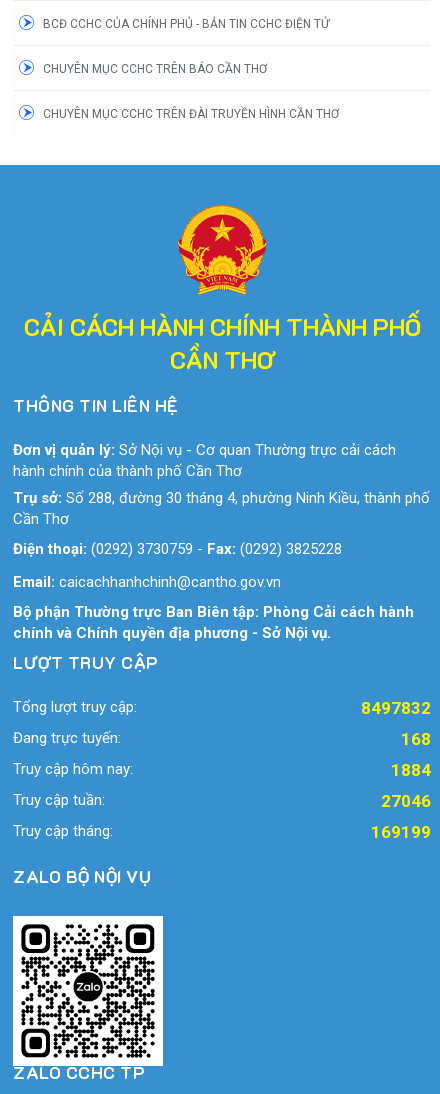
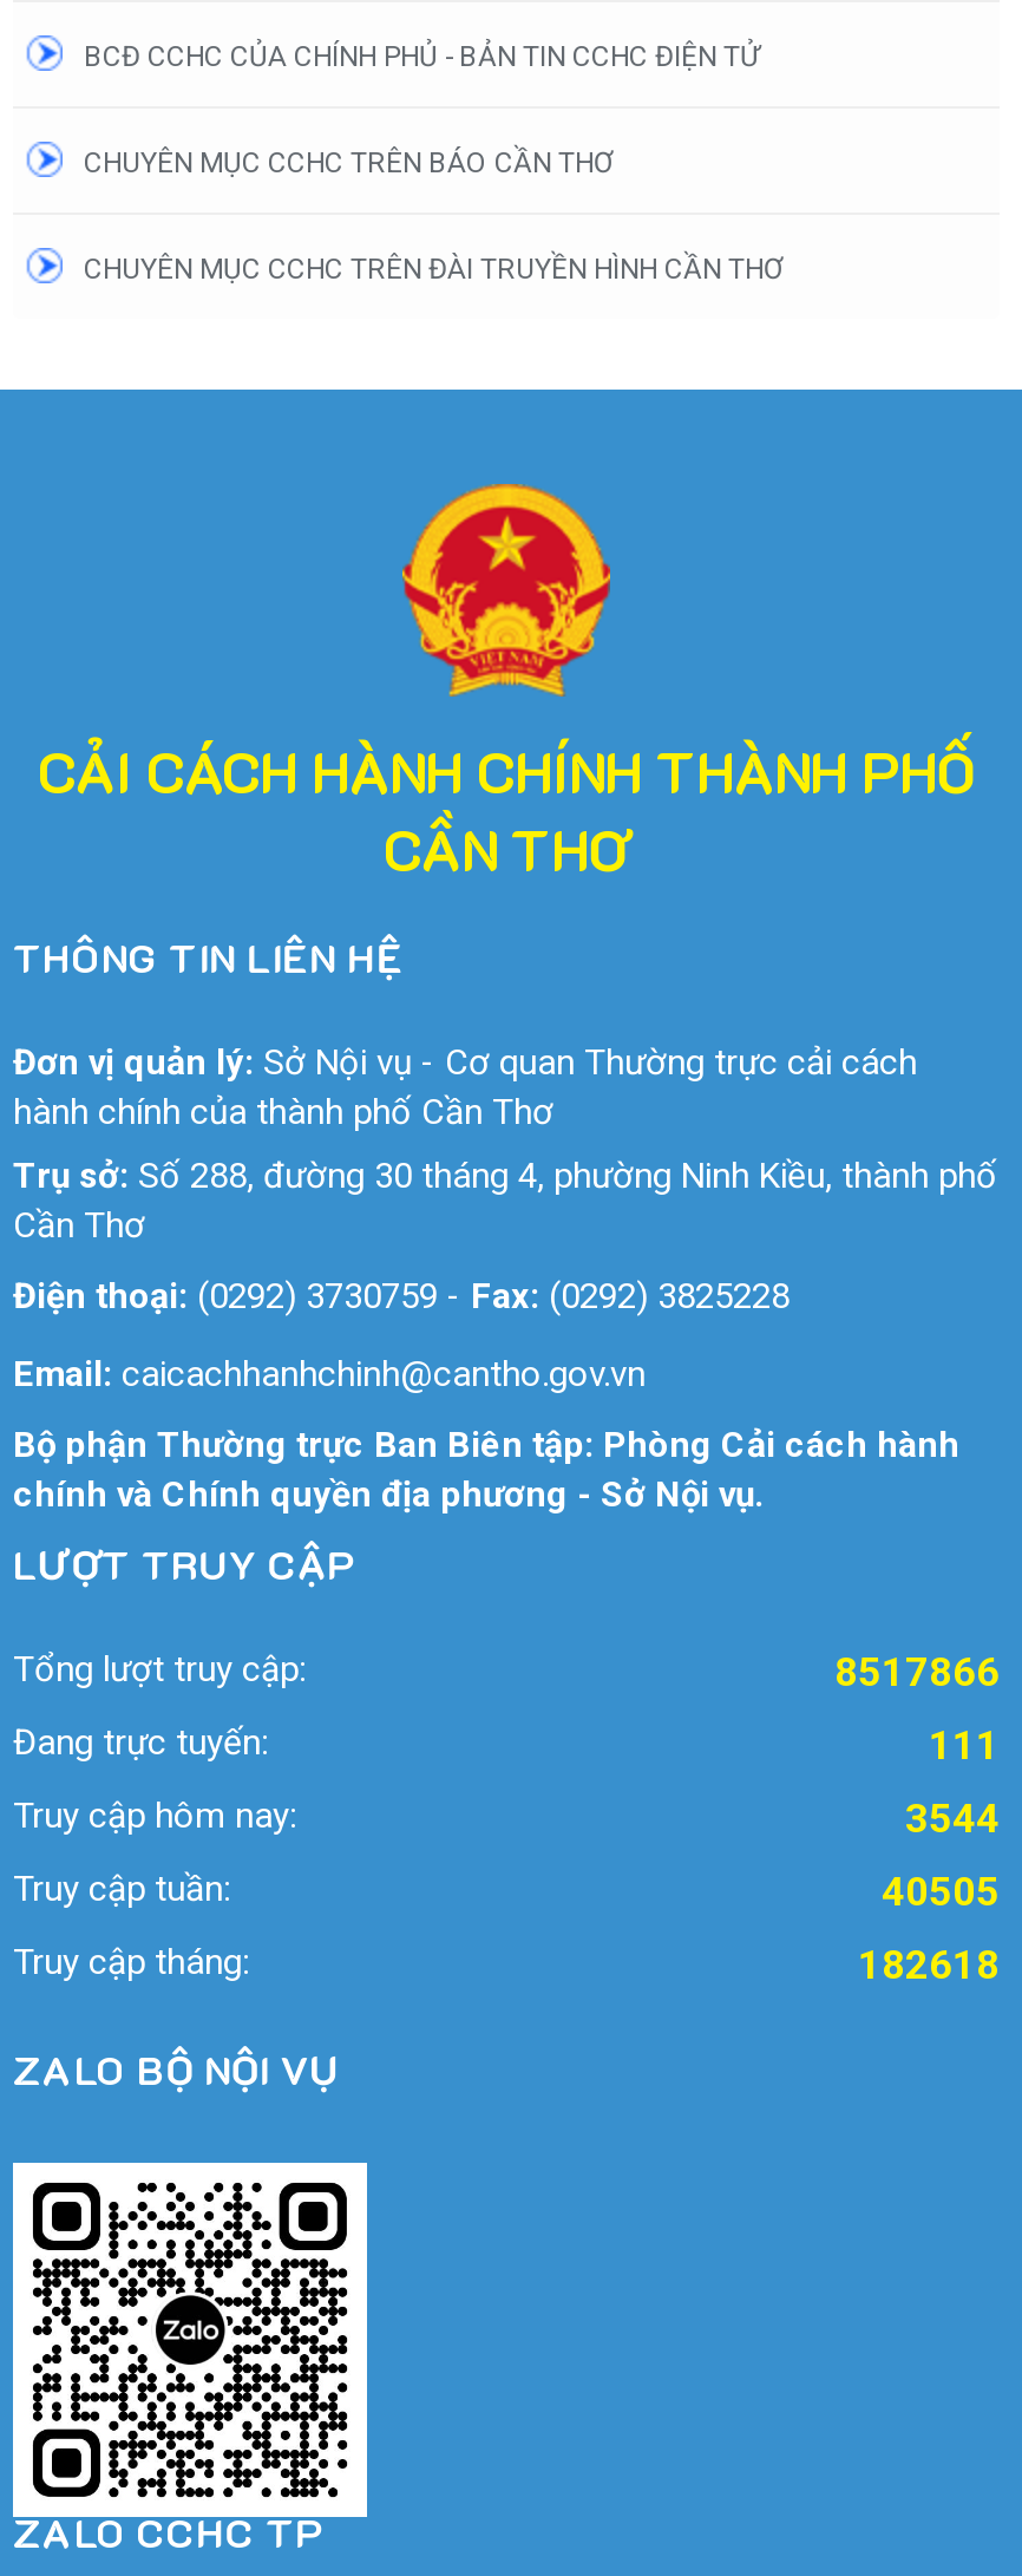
- 8497832
+ 8517866

- 168
+ 111

- 1884
+ 3544

- 27046
+ 40505

- 169199
+ 182618
